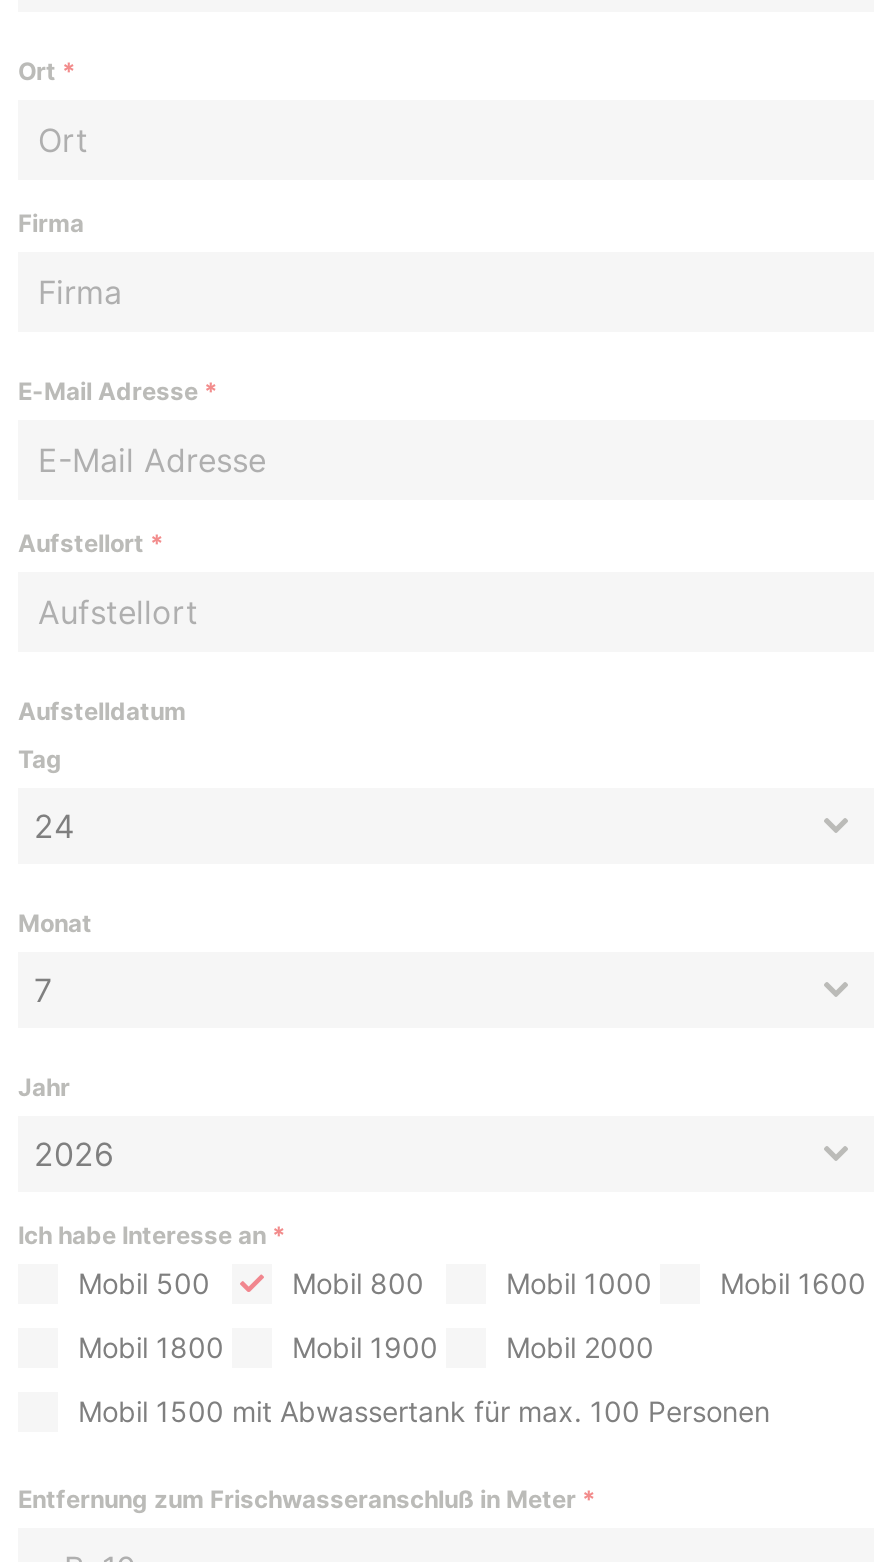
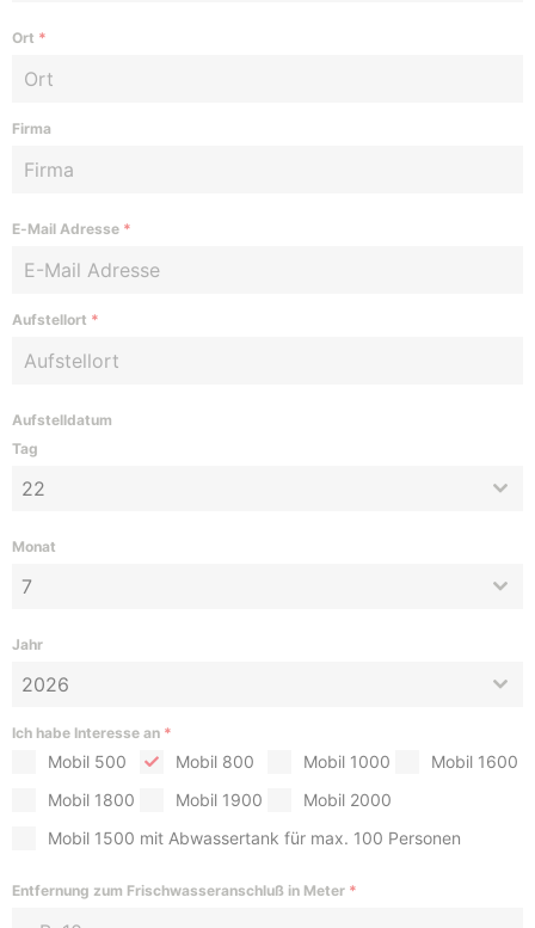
- 24
+ 22
